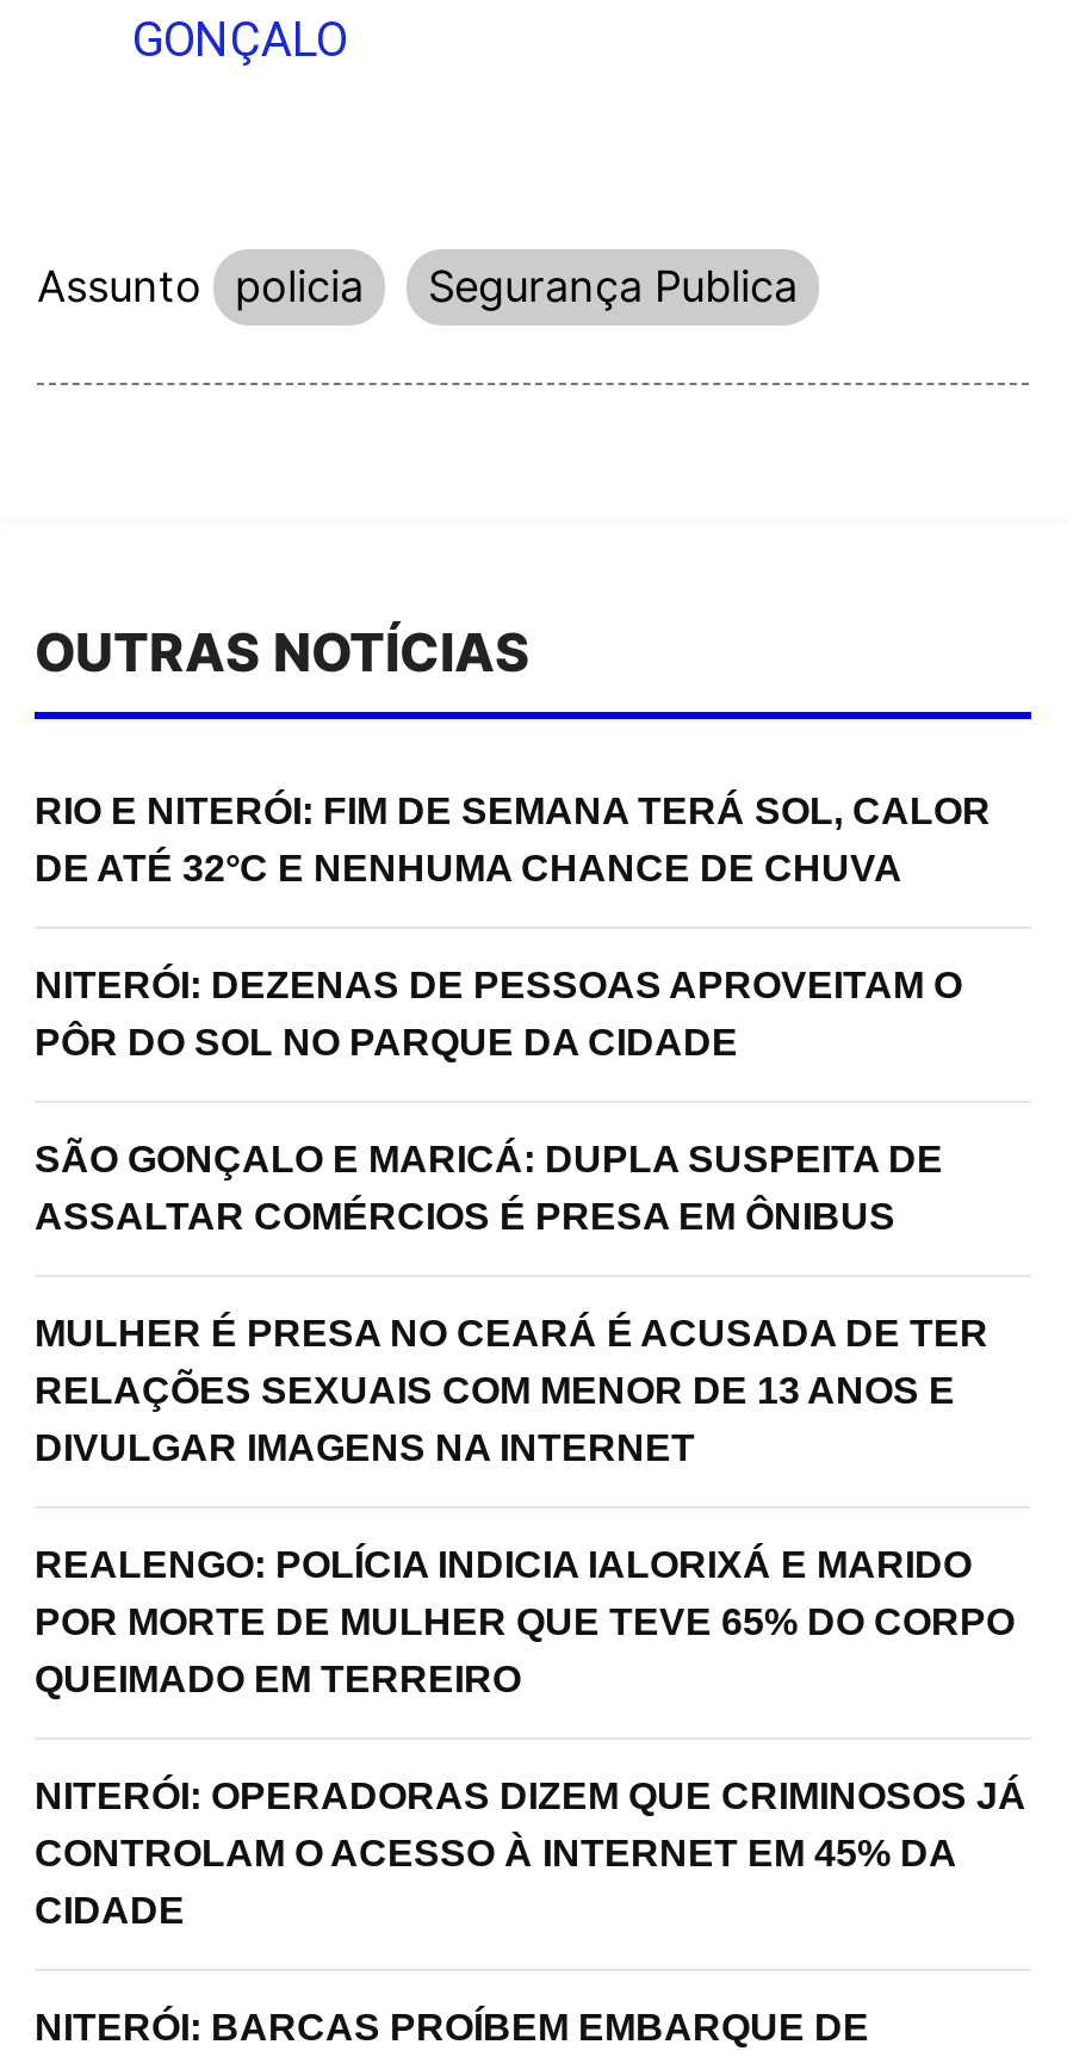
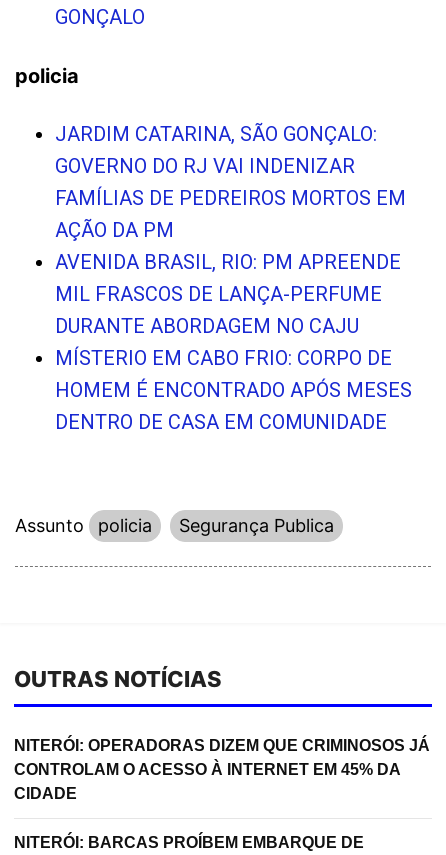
+ policia
+ JARDIM CATARINA, SÃO GONÇALO:
+ GOVERNO DO RJ VAI INDENIZAR
+ FAMÍLIAS DE PEDREIROS MORTOS EM
+ AÇÃO DA PM
+ AVENIDA BRASIL, RIO: PM APREENDE
+ MIL FRASCOS DE LANÇA-PERFUME
+ DURANTE ABORDAGEM NO CAJU
+ MÍSTERIO EM CABO FRIO: CORPO DE
+ HOMEM É ENCONTRADO APÓS MESES
+ DENTRO DE CASA EM COMUNIDADE

moved down: Assunto | policia | Segurança Publica | OUTRAS NOTÍCIAS

- RIO E NITERÓI: FIM DE SEMANA TERÁ SOL, CALOR
- DE ATÉ 32°C E NENHUMA CHANCE DE CHUVA
- NITERÓI: DEZENAS DE PESSOAS APROVEITAM O
- PÔR DO SOL NO PARQUE DA CIDADE
- SÃO GONÇALO E MARICÁ: DUPLA SUSPEITA DE
- ASSALTAR COMÉRCIOS É PRESA EM ÔNIBUS
- MULHER É PRESA NO CEARÁ É ACUSADA DE TER
- RELAÇÕES SEXUAIS COM MENOR DE 13 ANOS E
- DIVULGAR IMAGENS NA INTERNET
- REALENGO: POLÍCIA INDICIA IALORIXÁ E MARIDO
- POR MORTE DE MULHER QUE TEVE 65% DO CORPO
- QUEIMADO EM TERREIRO
